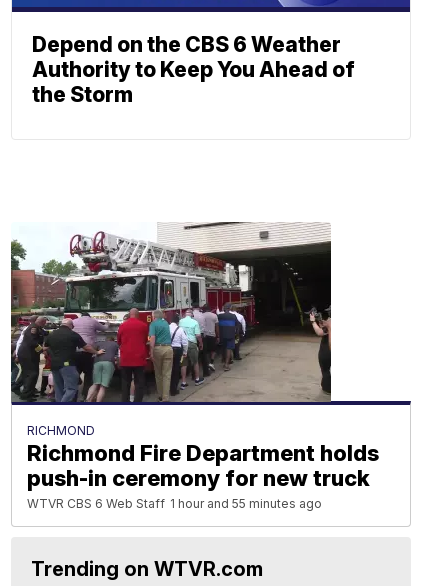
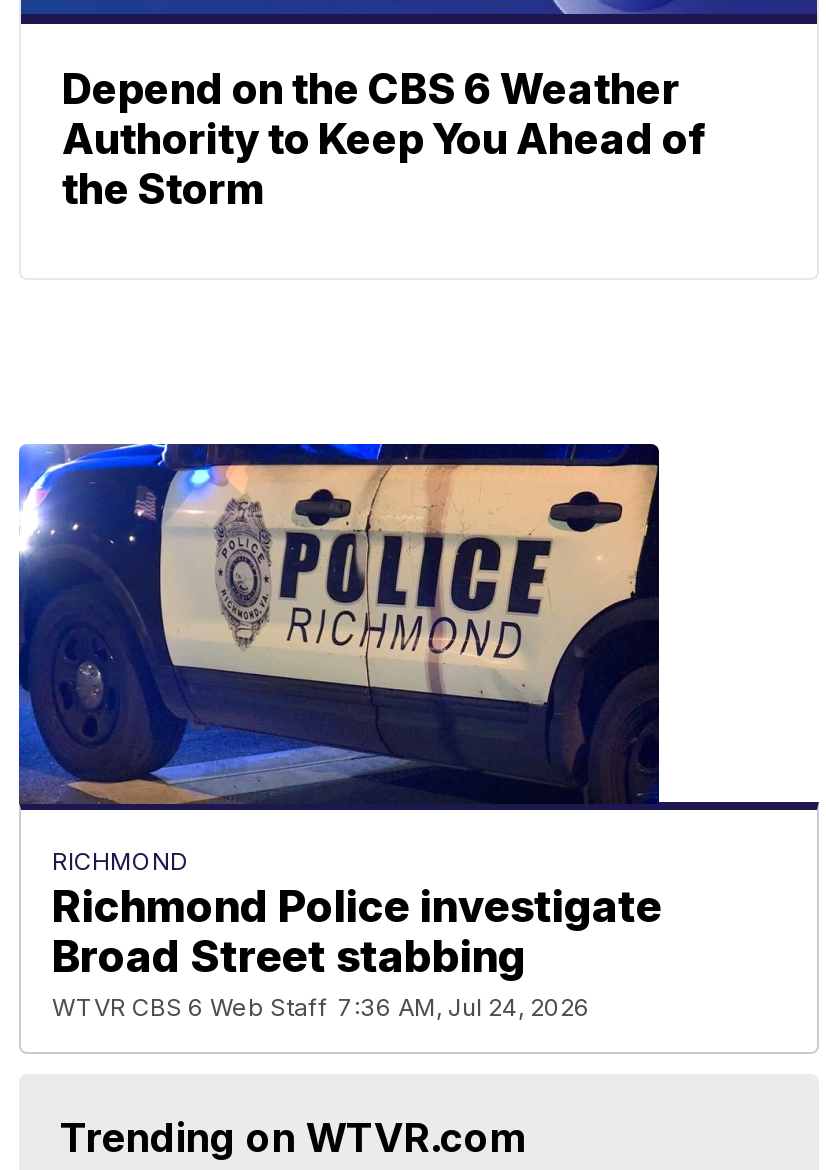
- [image]
- Richmond Fire Department holds
- push-in ceremony for new truck
- WTVR CBS 6 Web Staff 1 hour and 55 minutes ago
+ [image]
+ Richmond Police investigate
+ Broad Street stabbing
+ WTVR CBS 6 Web Staff 7:36 AM, Jul 24, 2026
